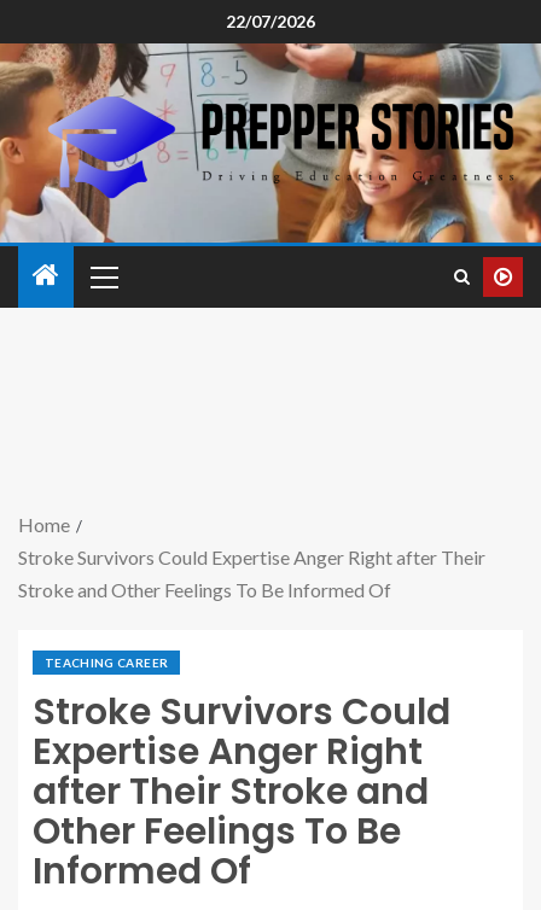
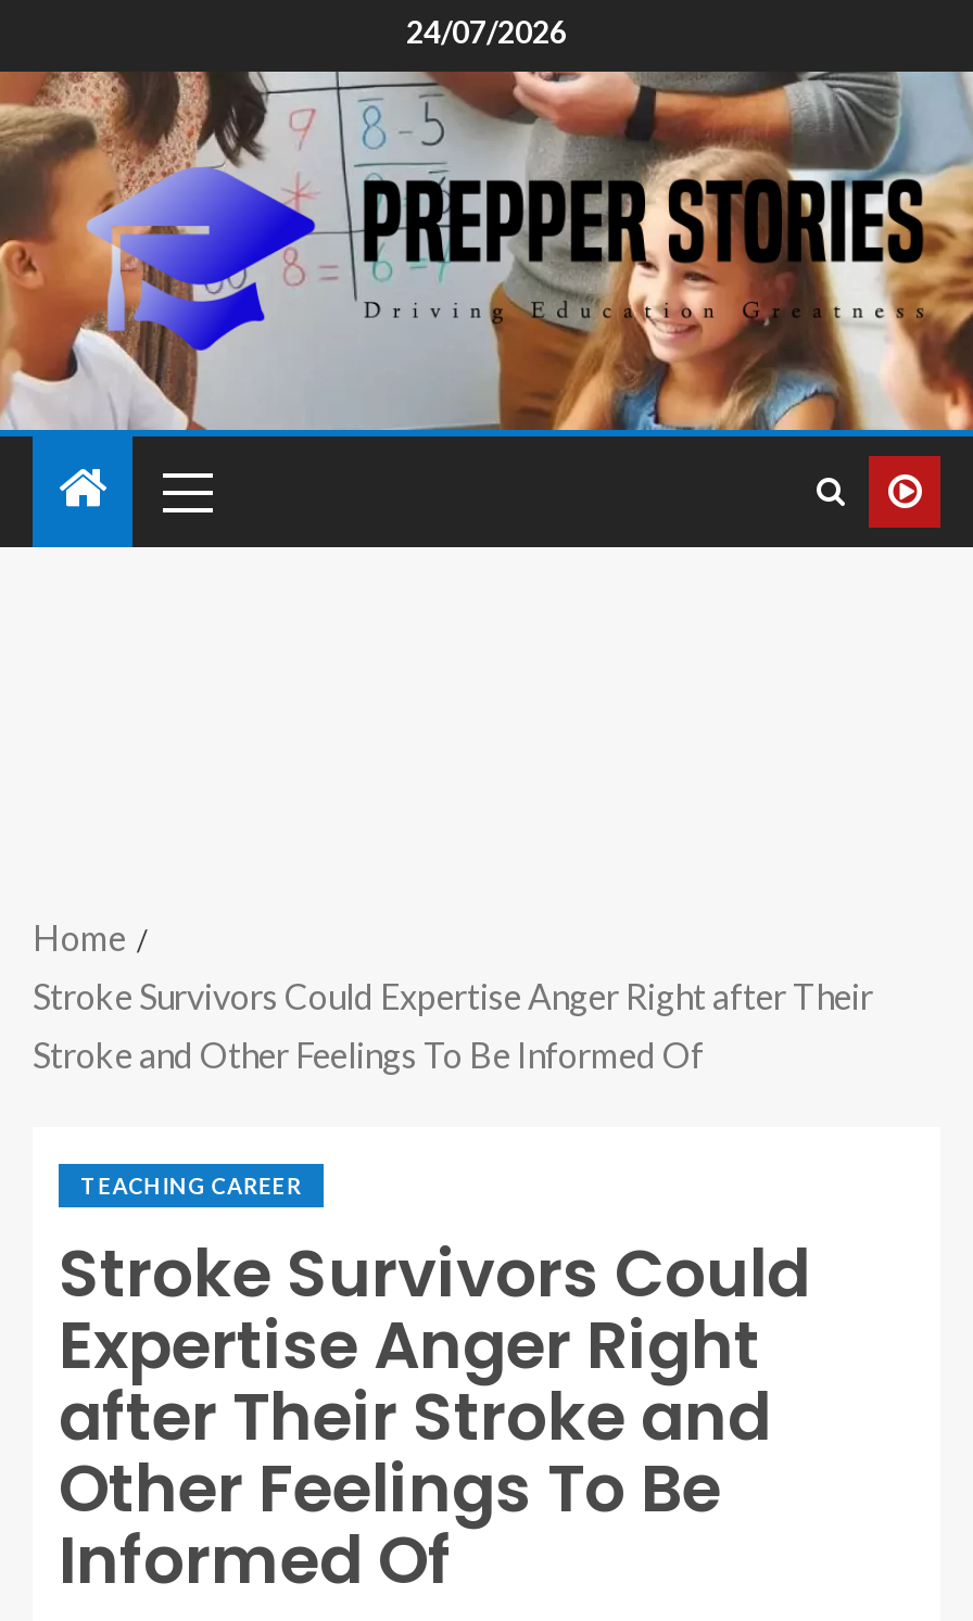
- 22/07/2026
+ 24/07/2026
